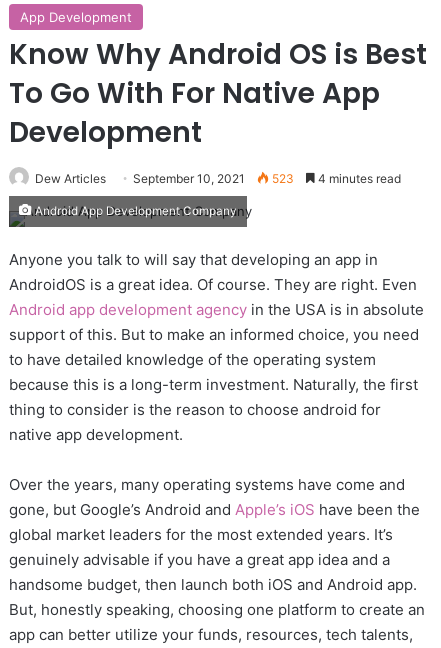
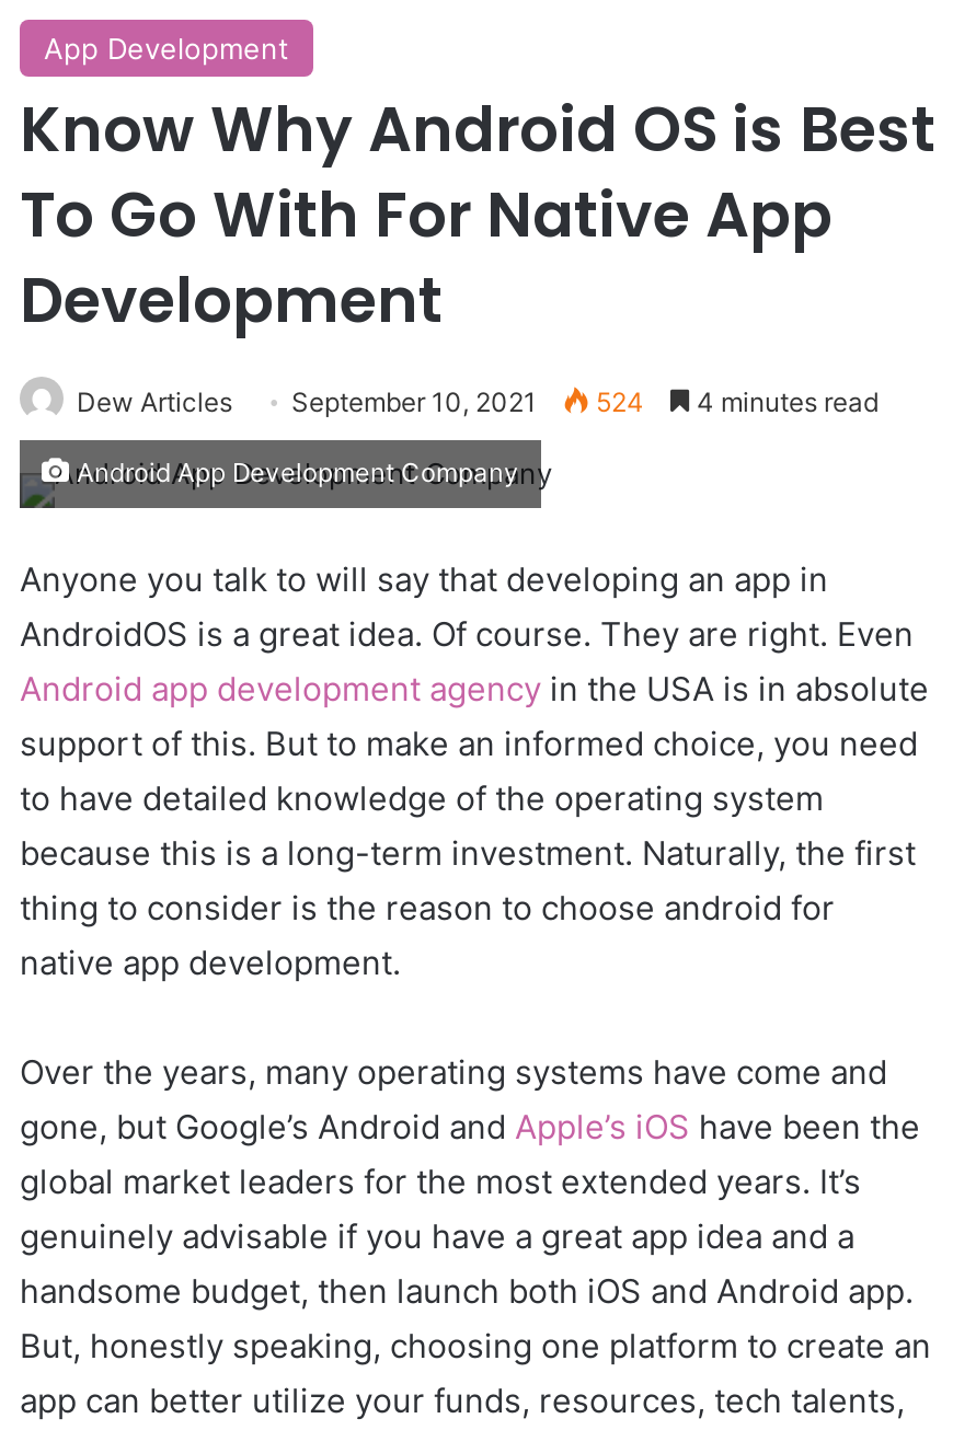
- Dew Articles September 10, 2021 523 4 minutes read
+ Dew Articles September 10, 2021 524 4 minutes read
